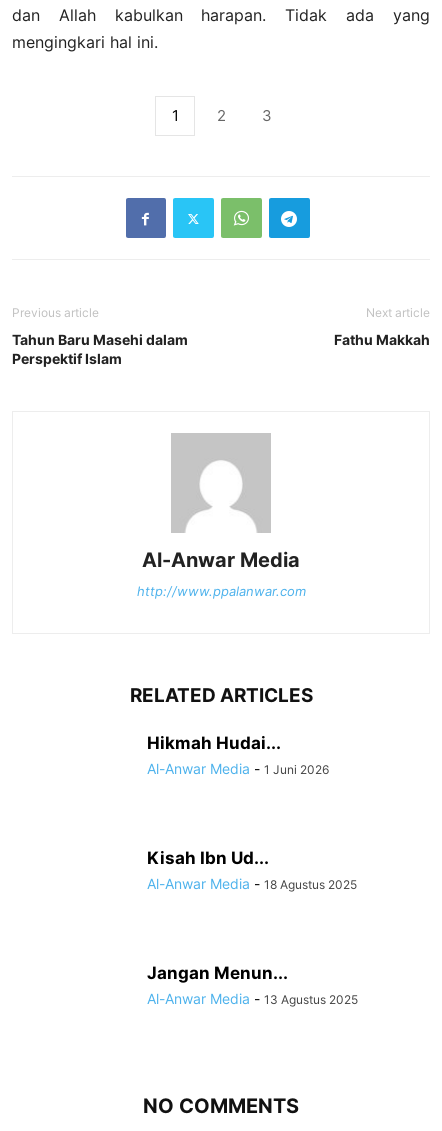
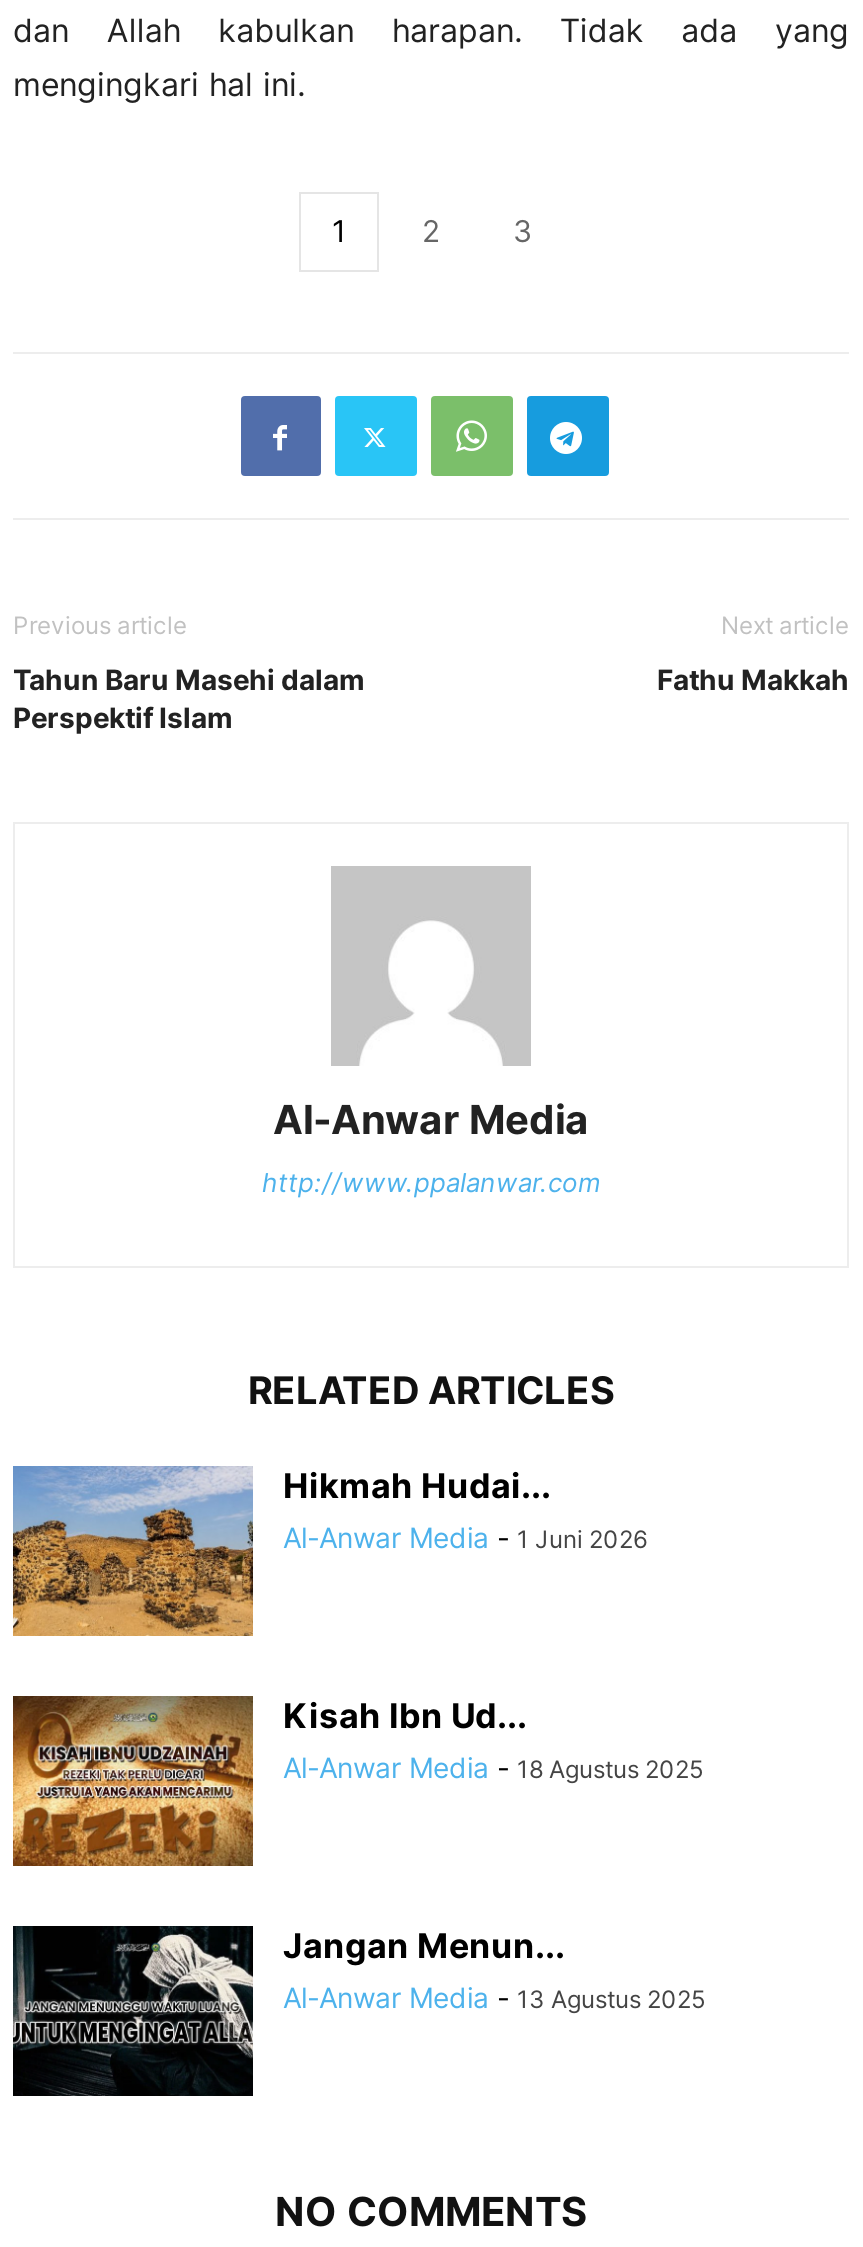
+ [image]

+ [image]

+ [image]
